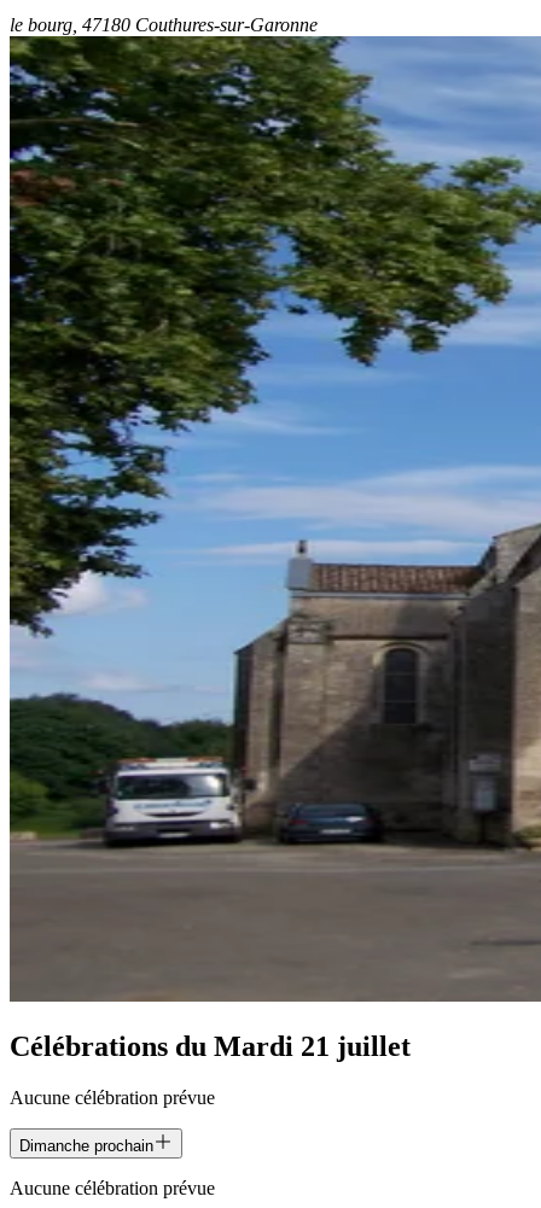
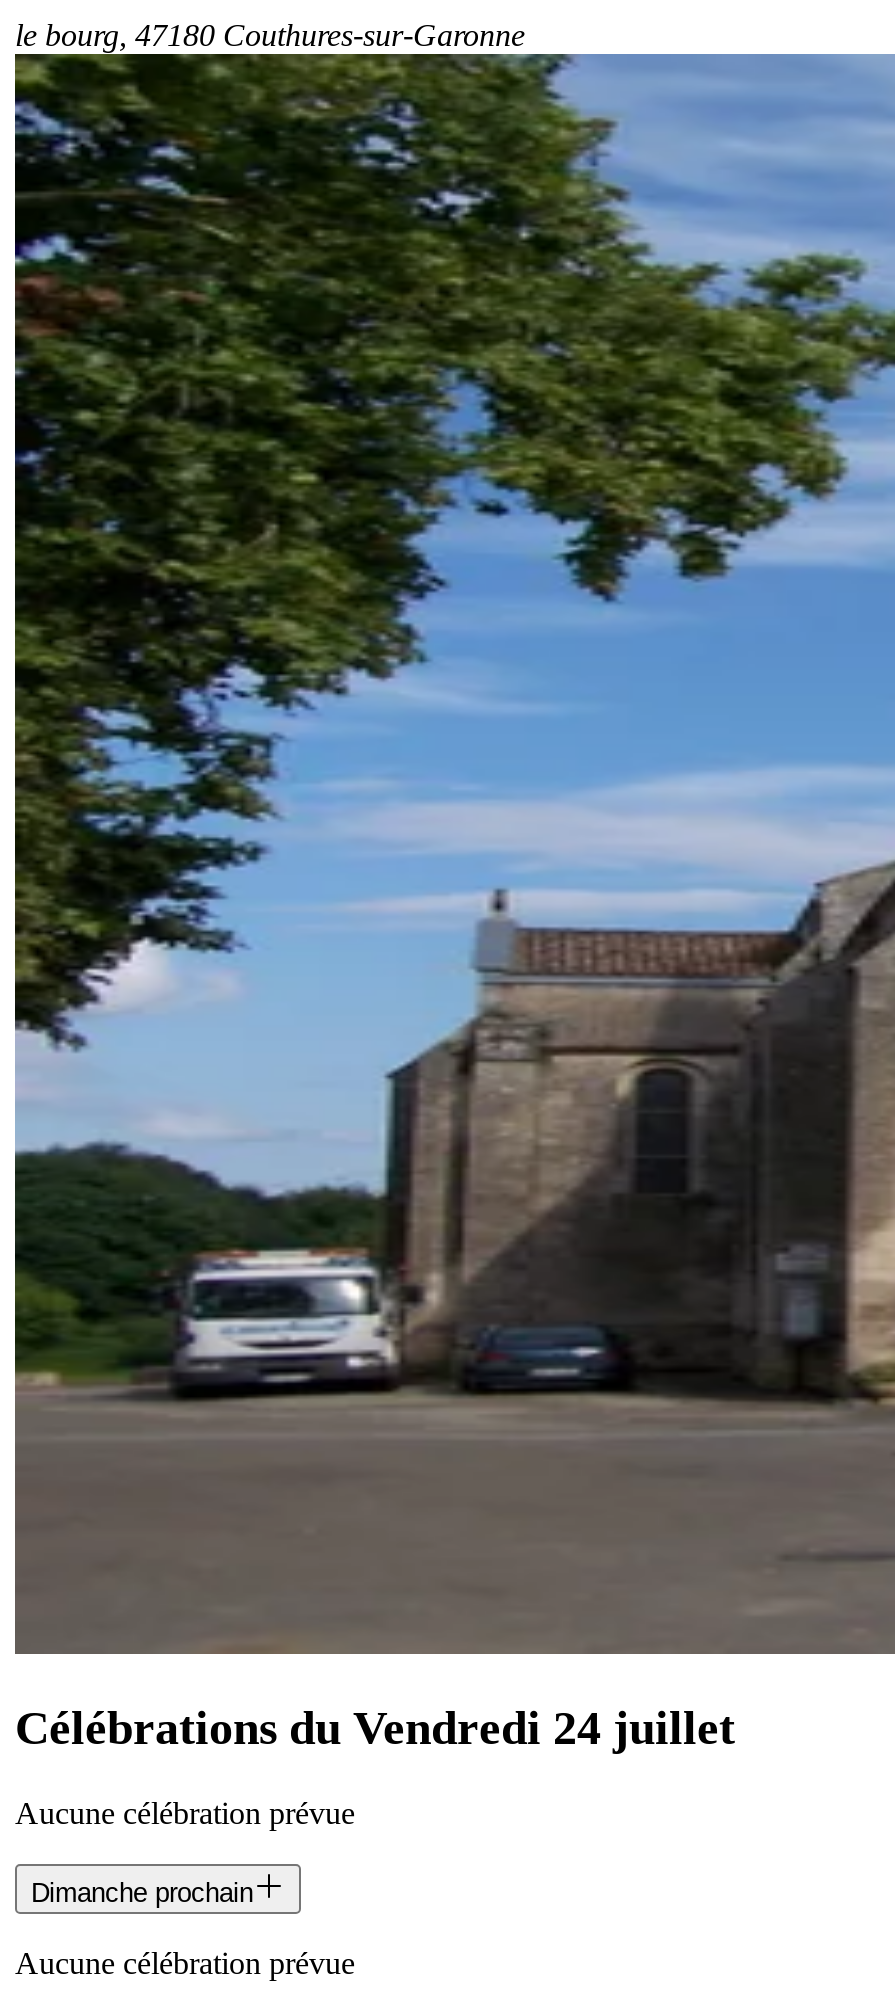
- Célébrations du Mardi 21 juillet
+ Célébrations du Vendredi 24 juillet
